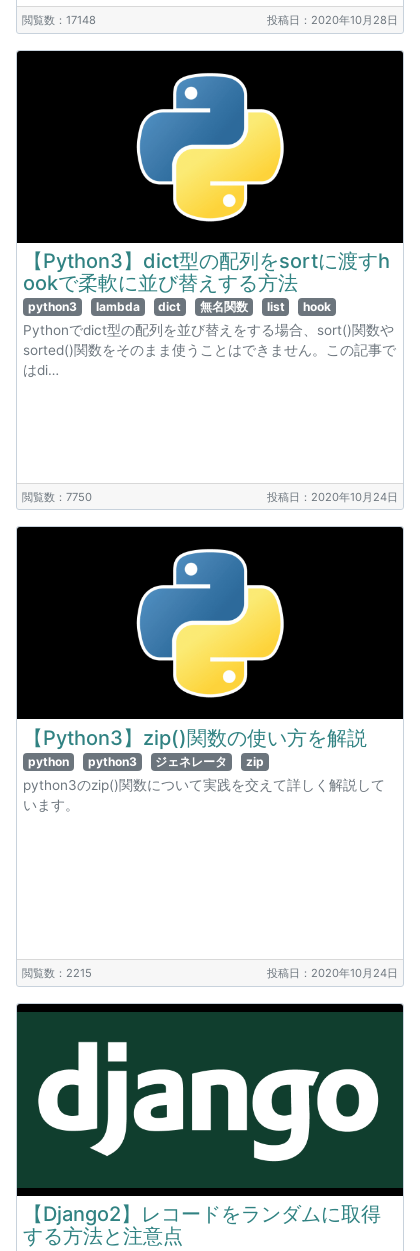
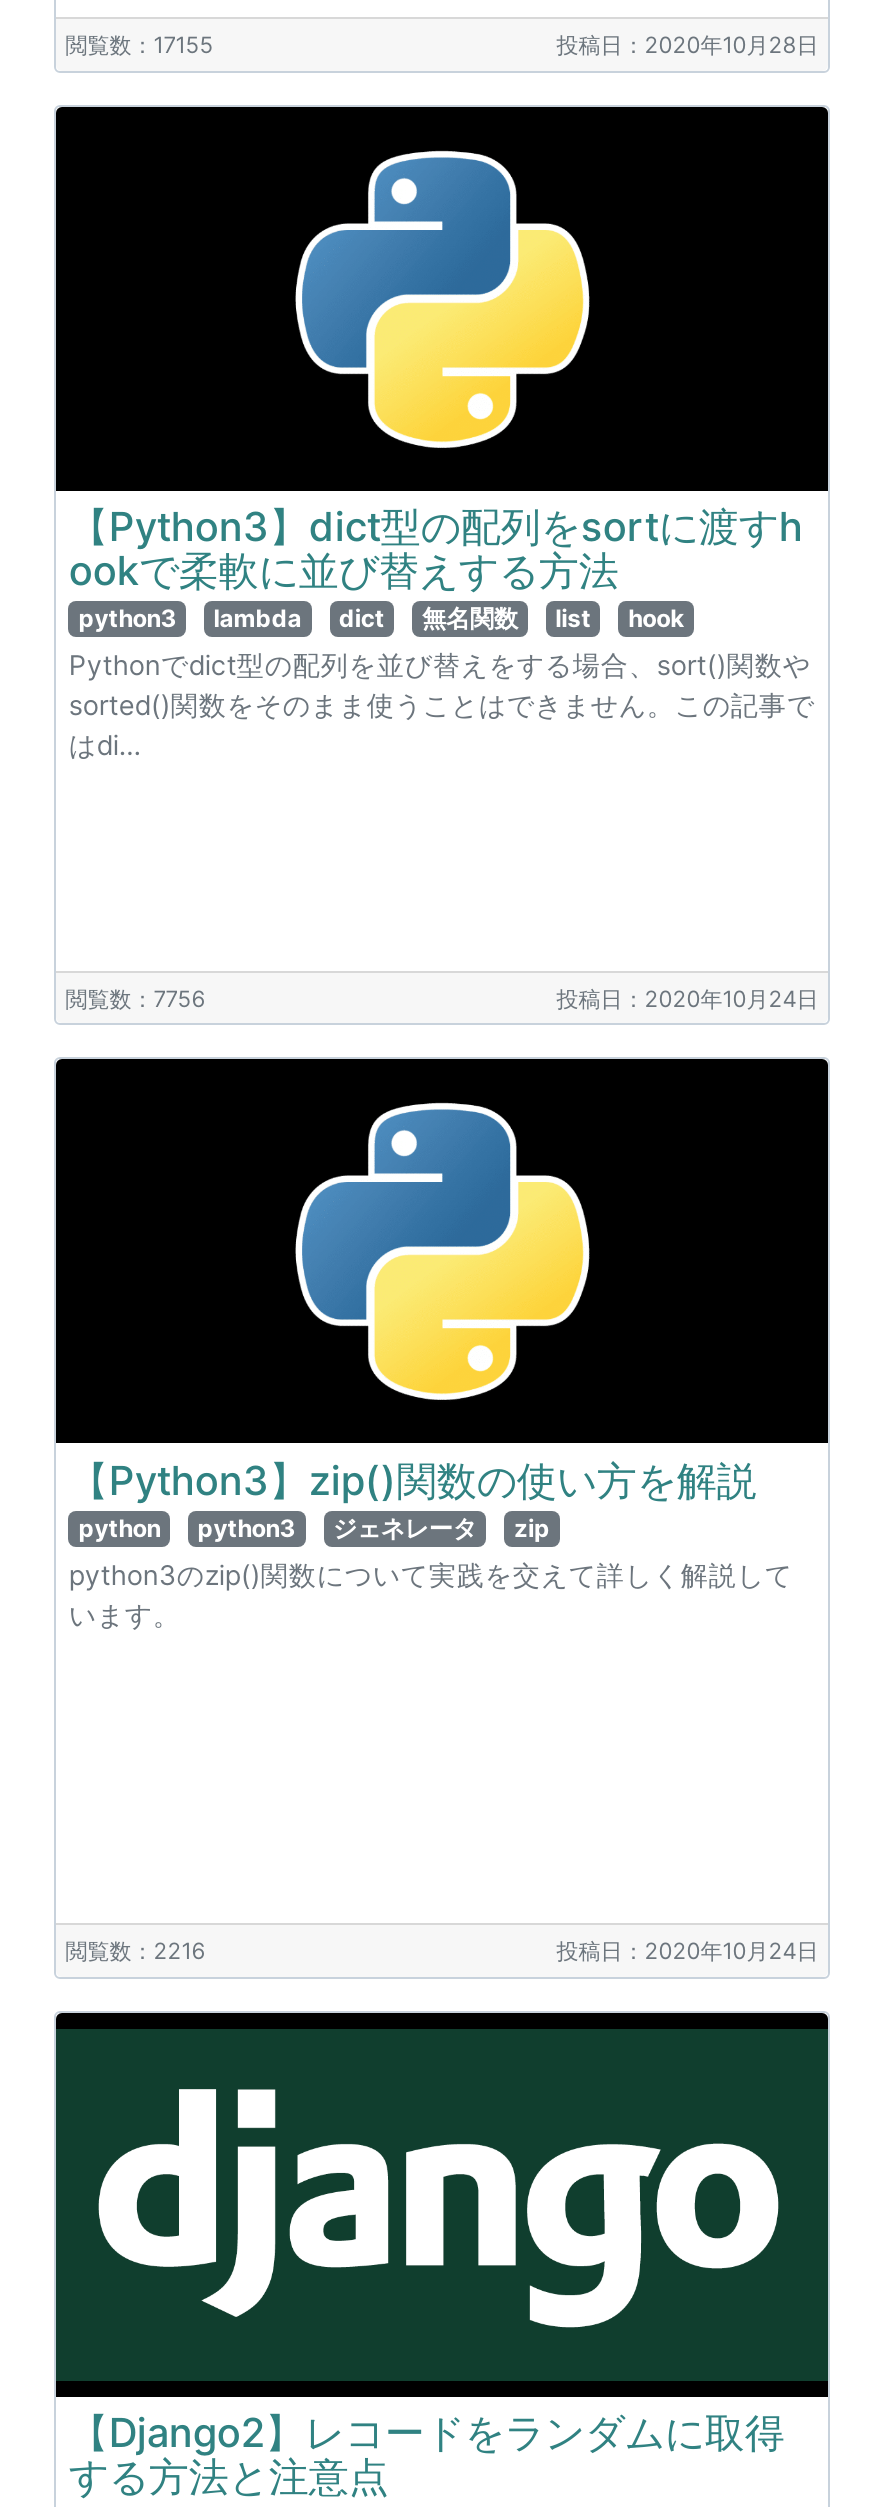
- 閲覧数：17148
+ 閲覧数：17155

- 閲覧数：7750
+ 閲覧数：7756

- 閲覧数：2215
+ 閲覧数：2216
